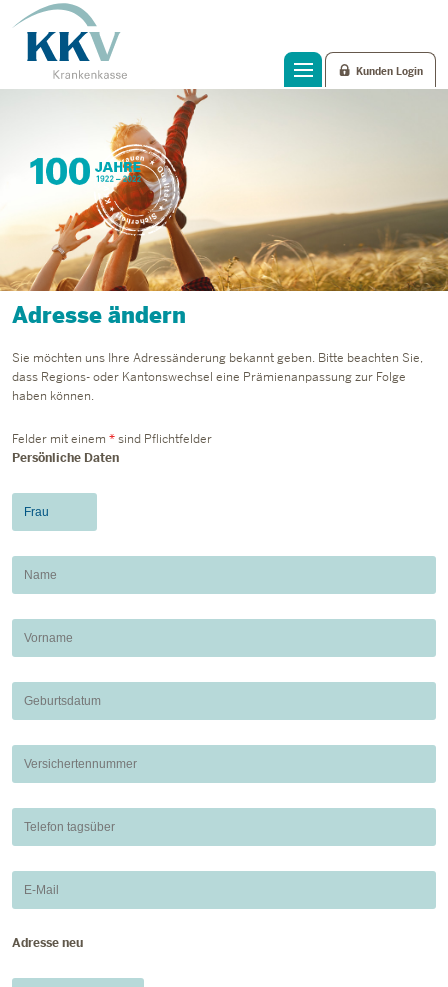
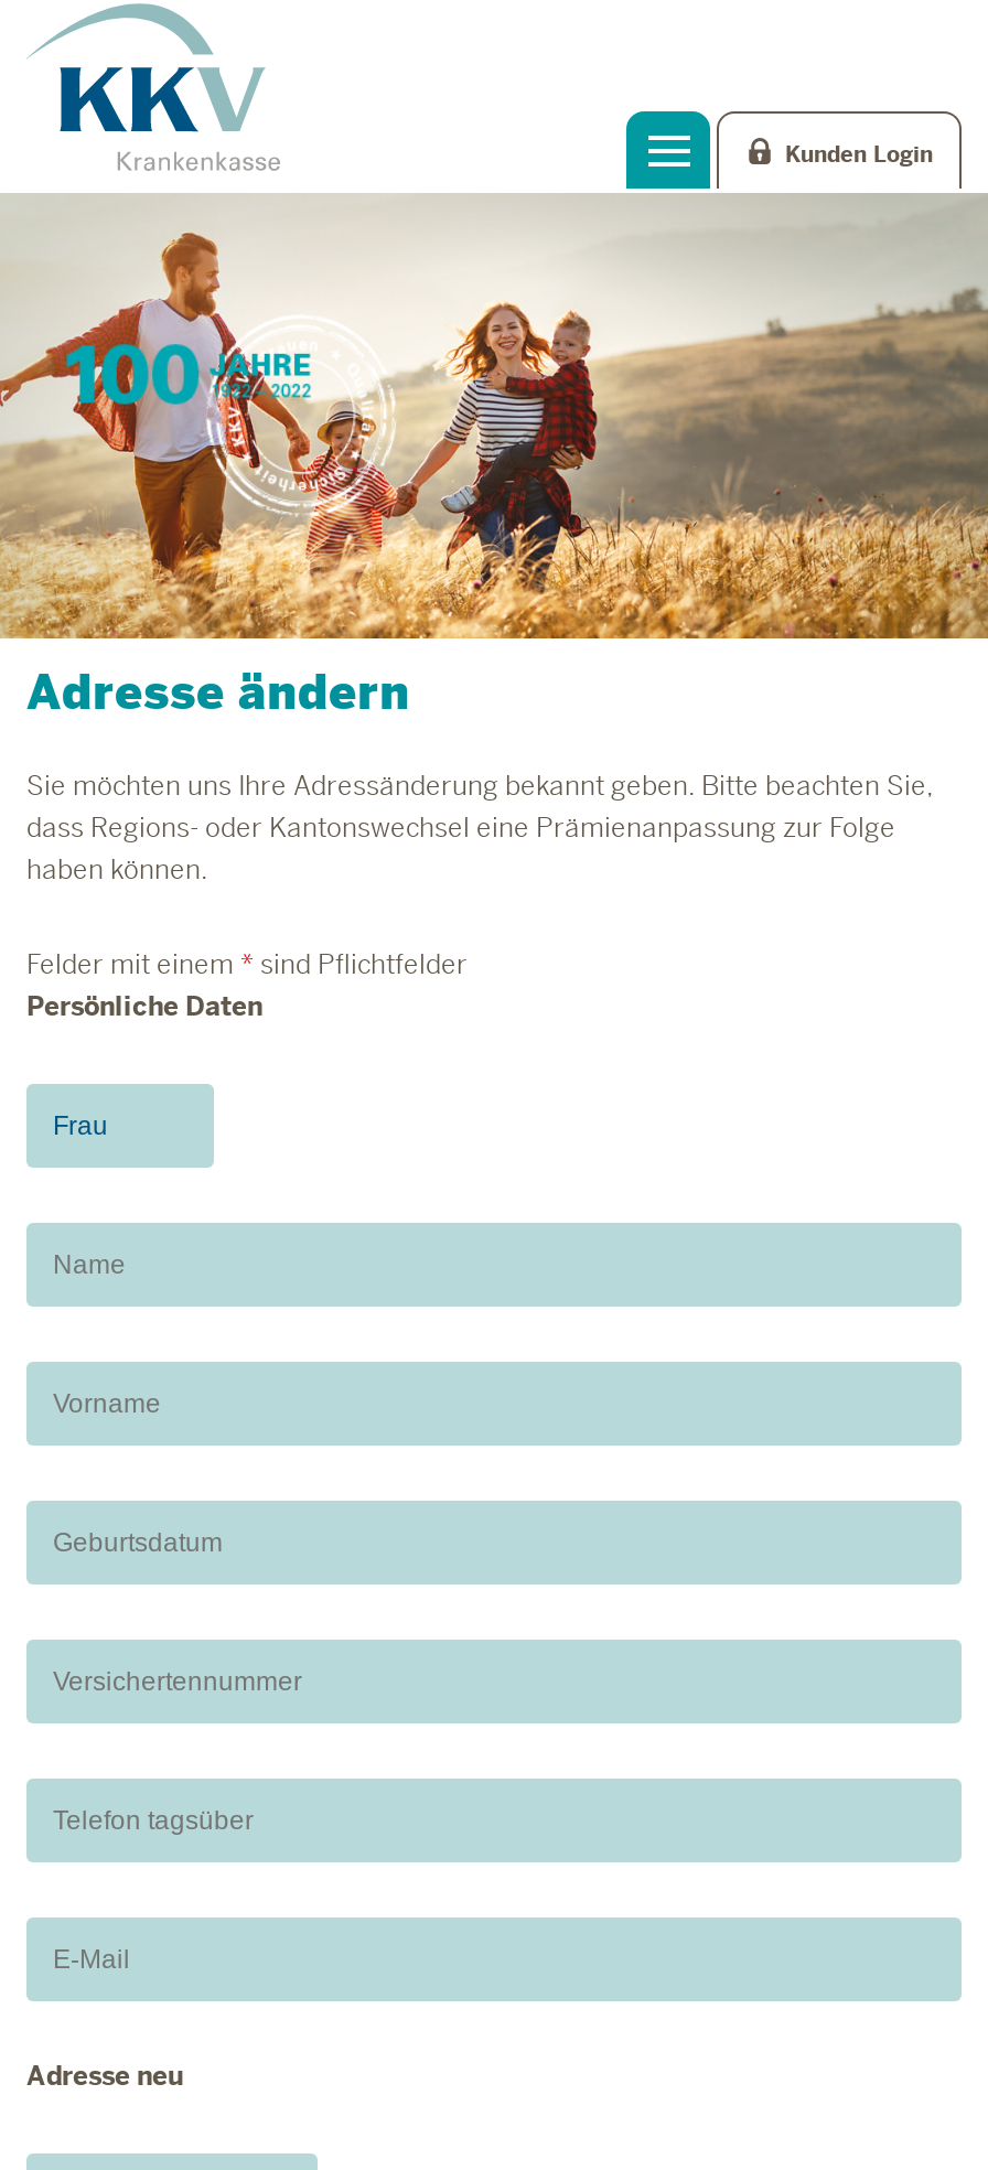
- [image]
+ [image]
